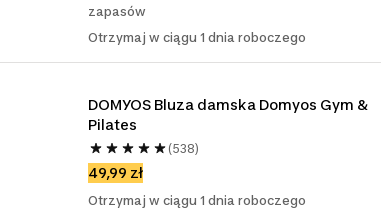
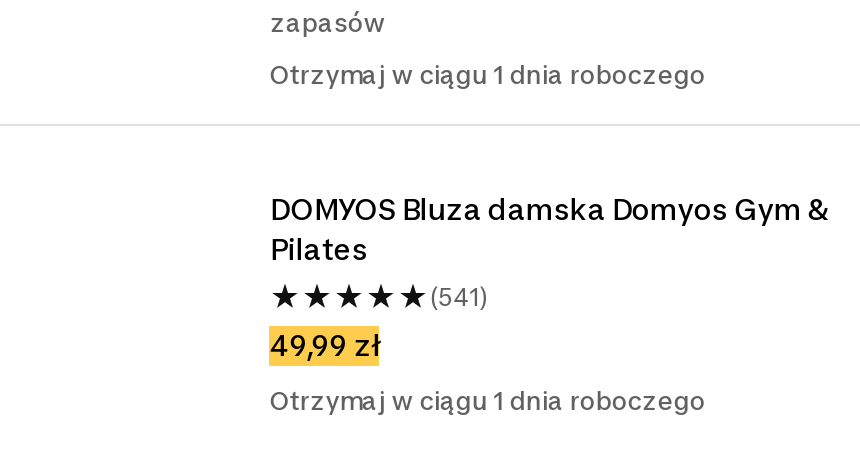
- (538)
+ (541)
